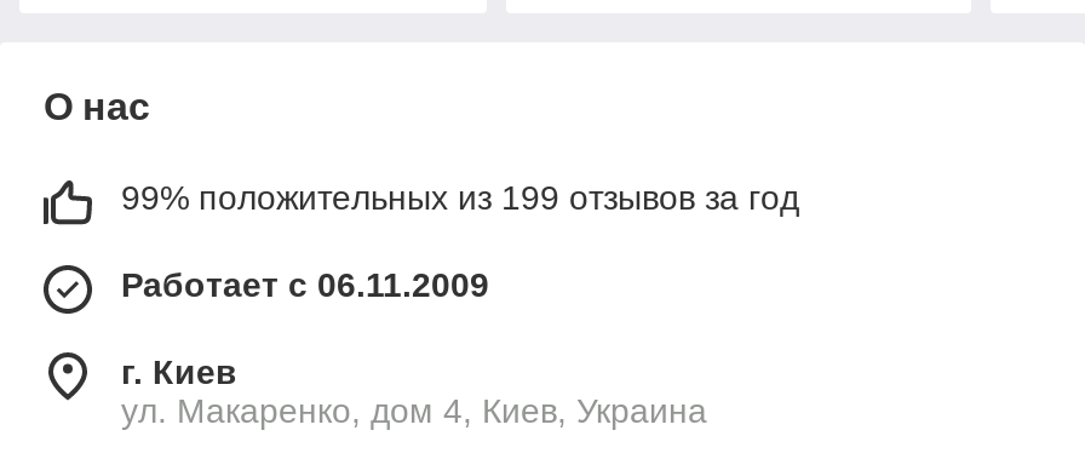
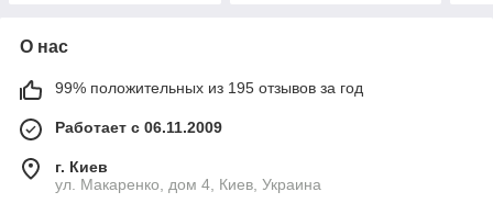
- 99% положительных из 199 отзывов за год
+ 99% положительных из 195 отзывов за год
